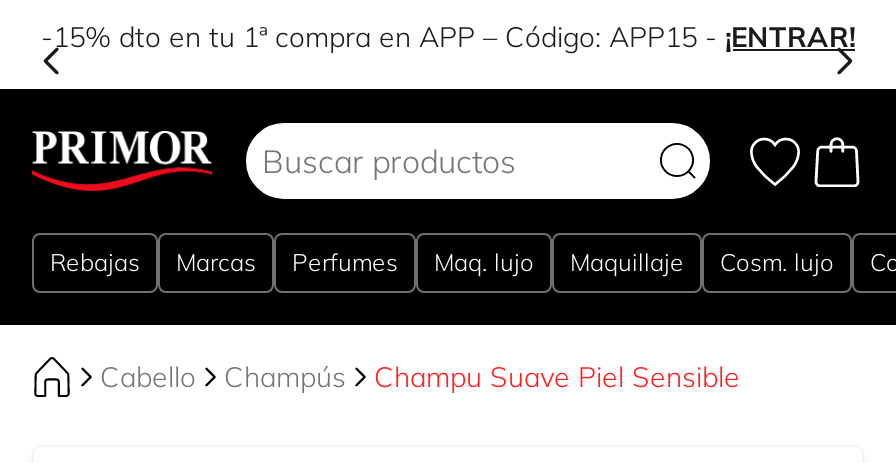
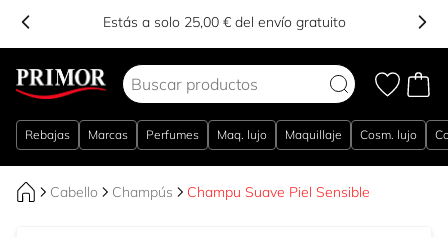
- -15% dto en tu 1ª compra en APP – Código: APP15 - ¡ENTRAR!
+ Estás a solo 25,00 € del envío gratuito
